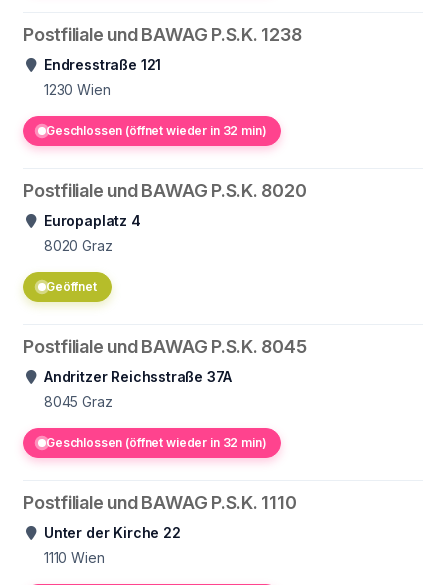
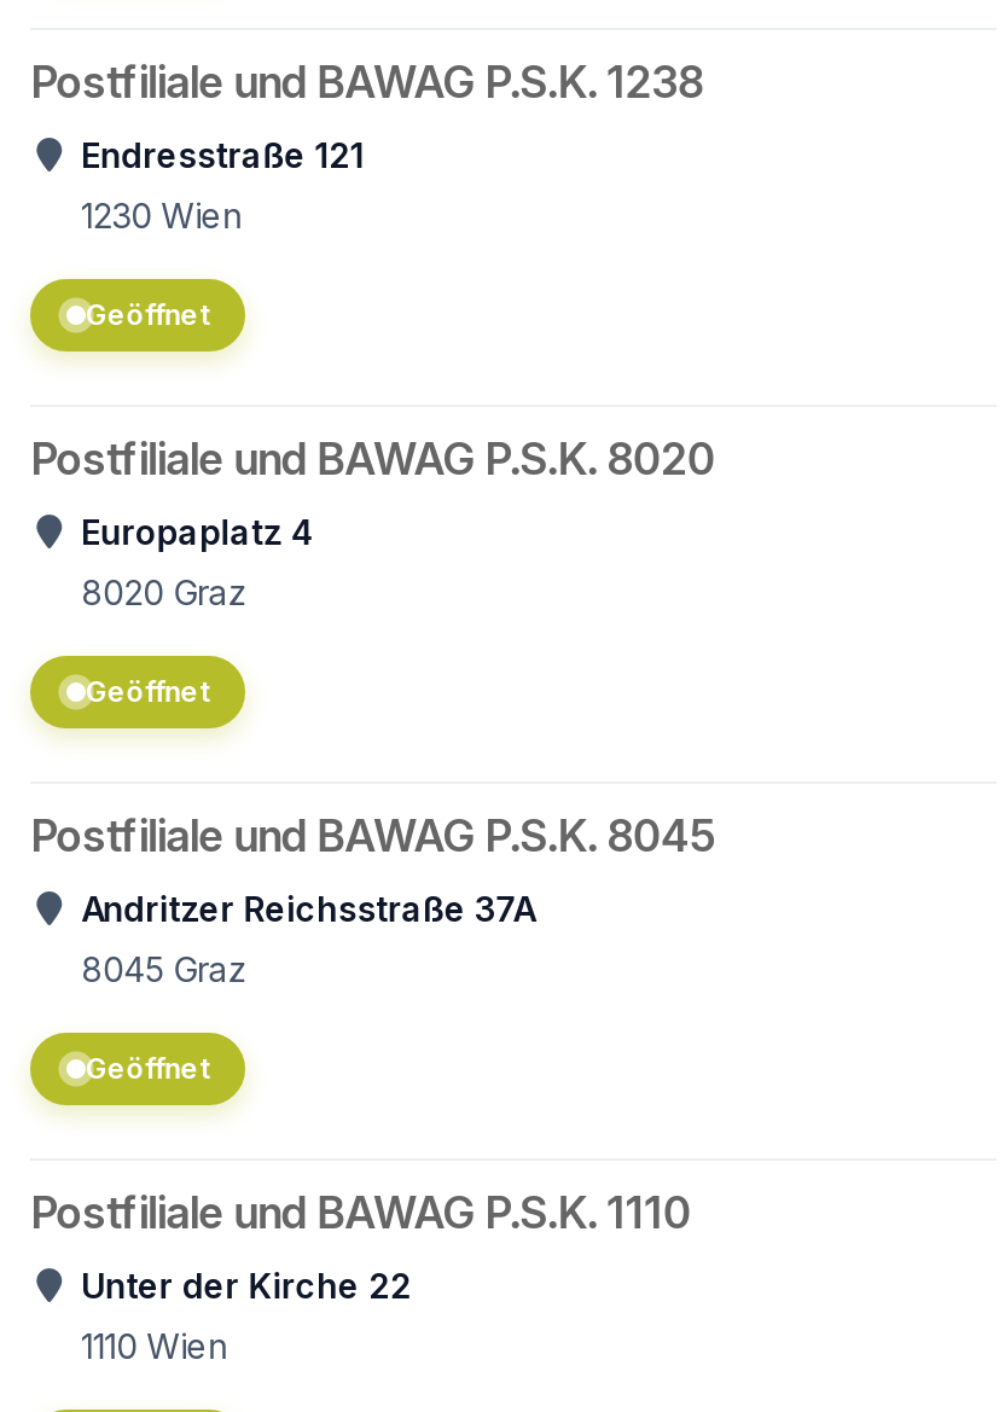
- Geschlossen (öffnet wieder in 32 min)
+ Geöffnet

- Geschlossen (öffnet wieder in 32 min)
+ Geöffnet
